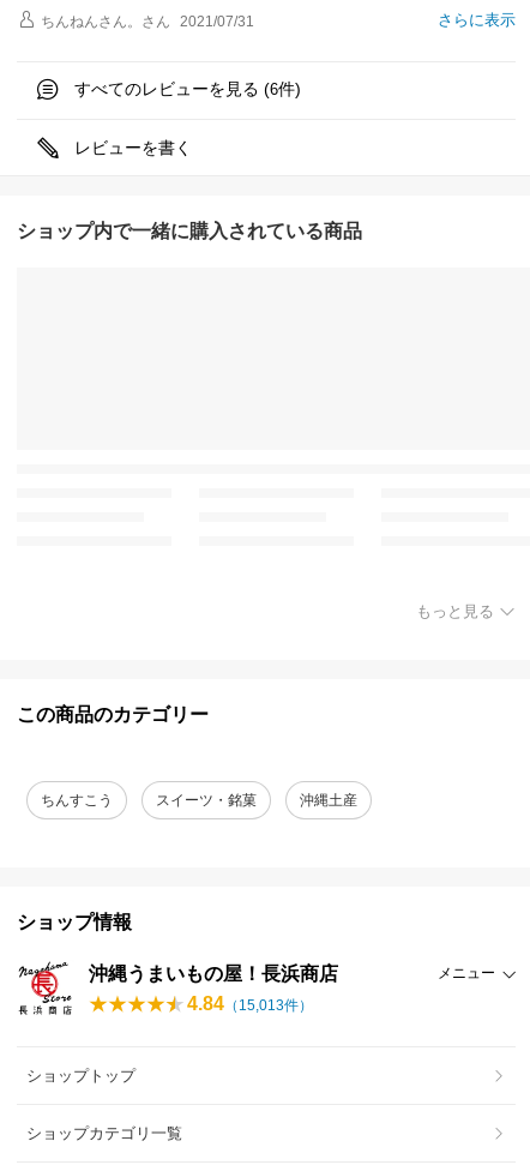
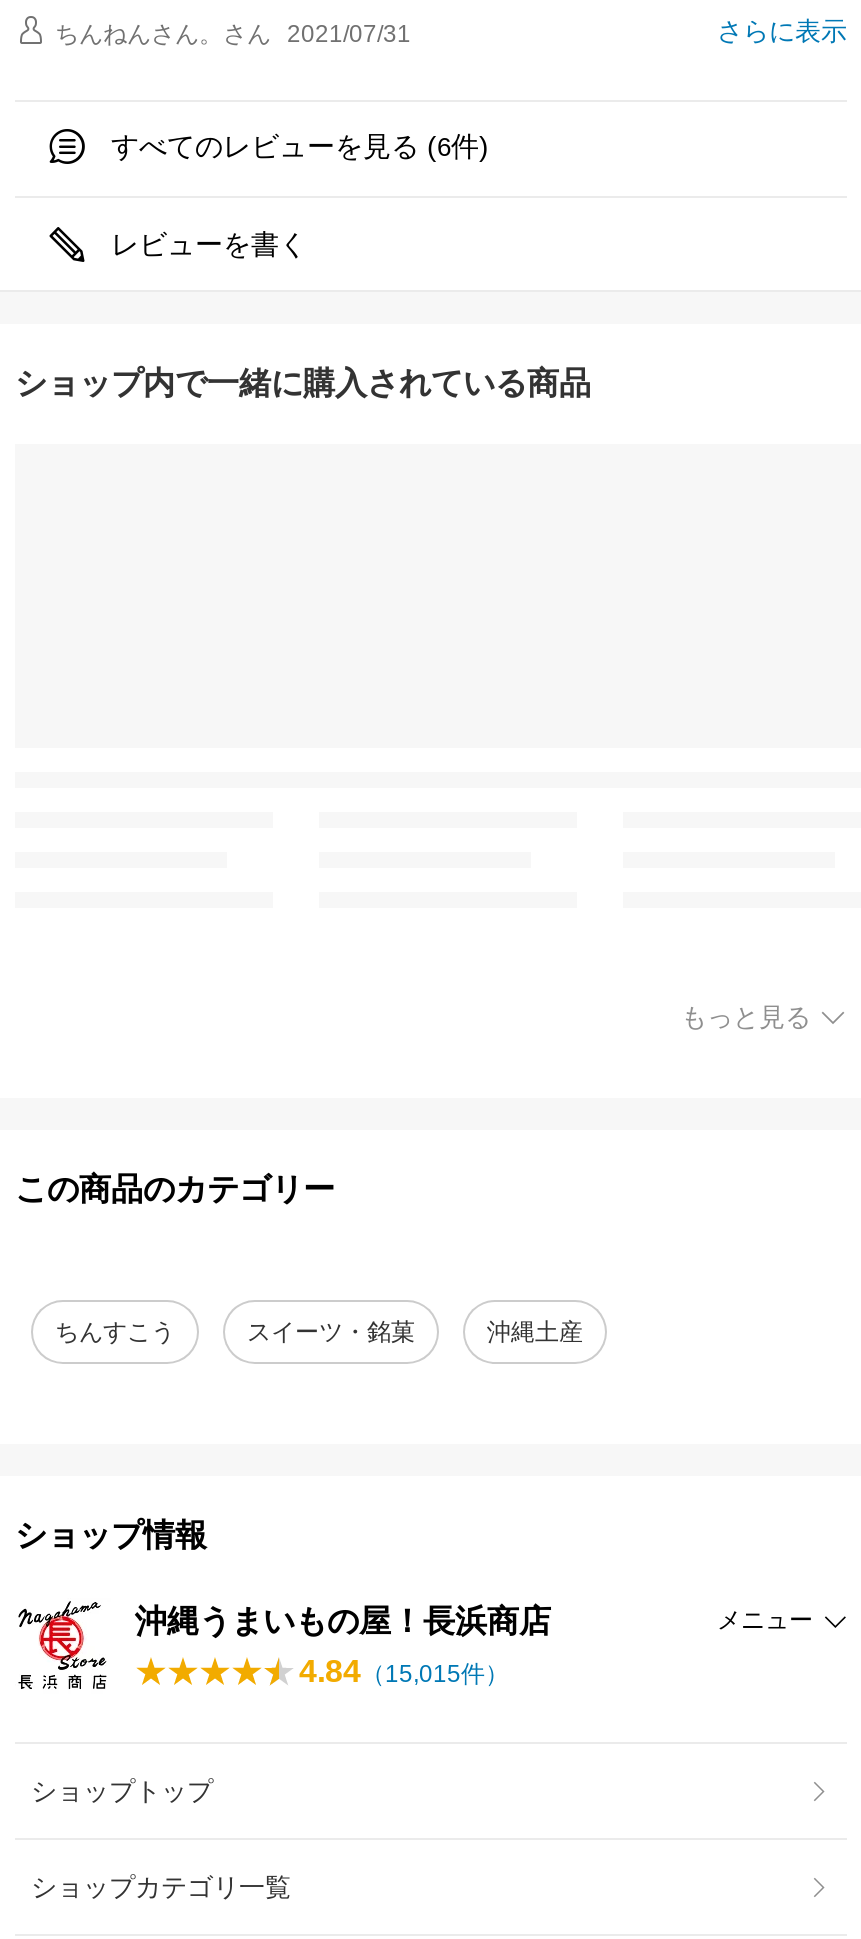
- 4.84（15,013件）
+ 4.84（15,015件）
